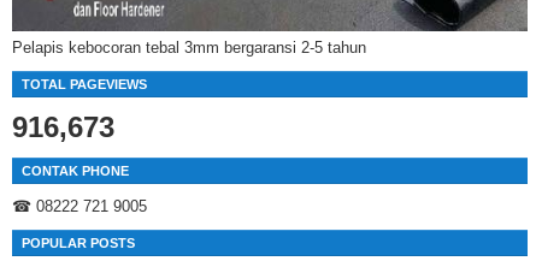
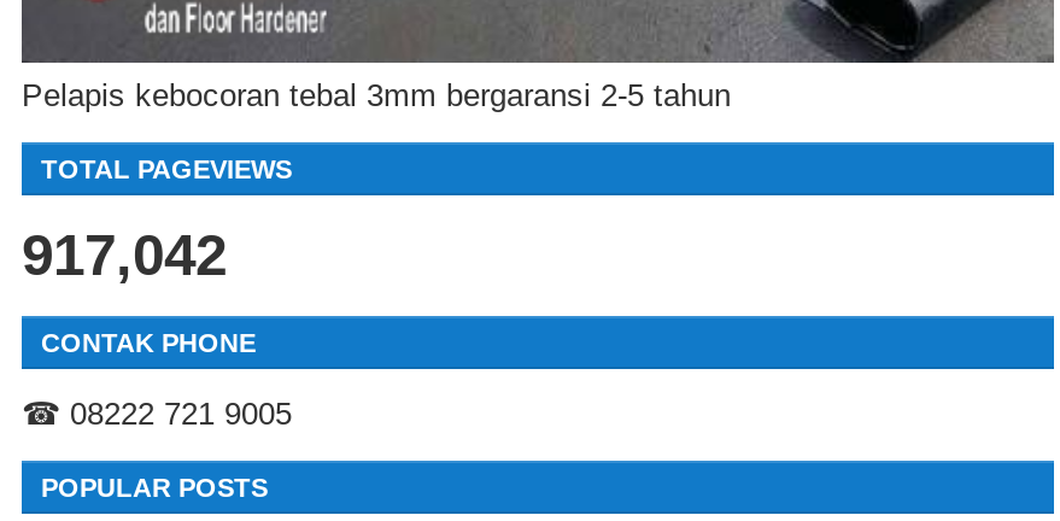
- 916,673
+ 917,042
